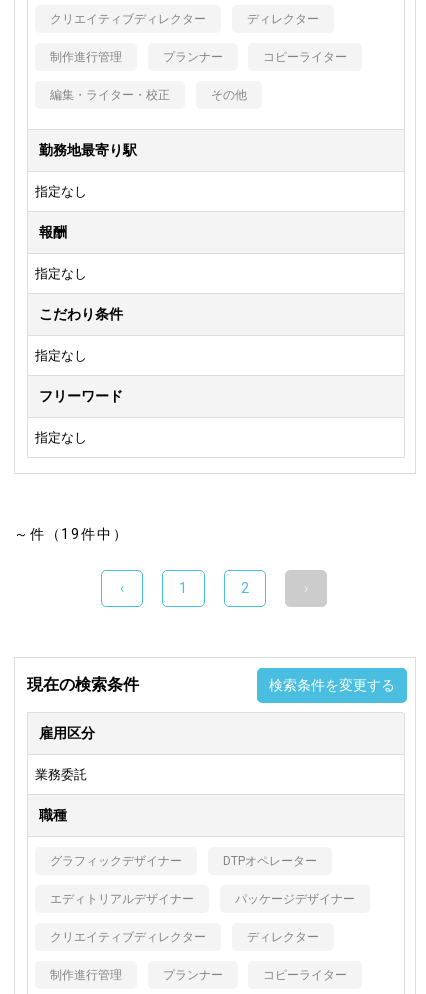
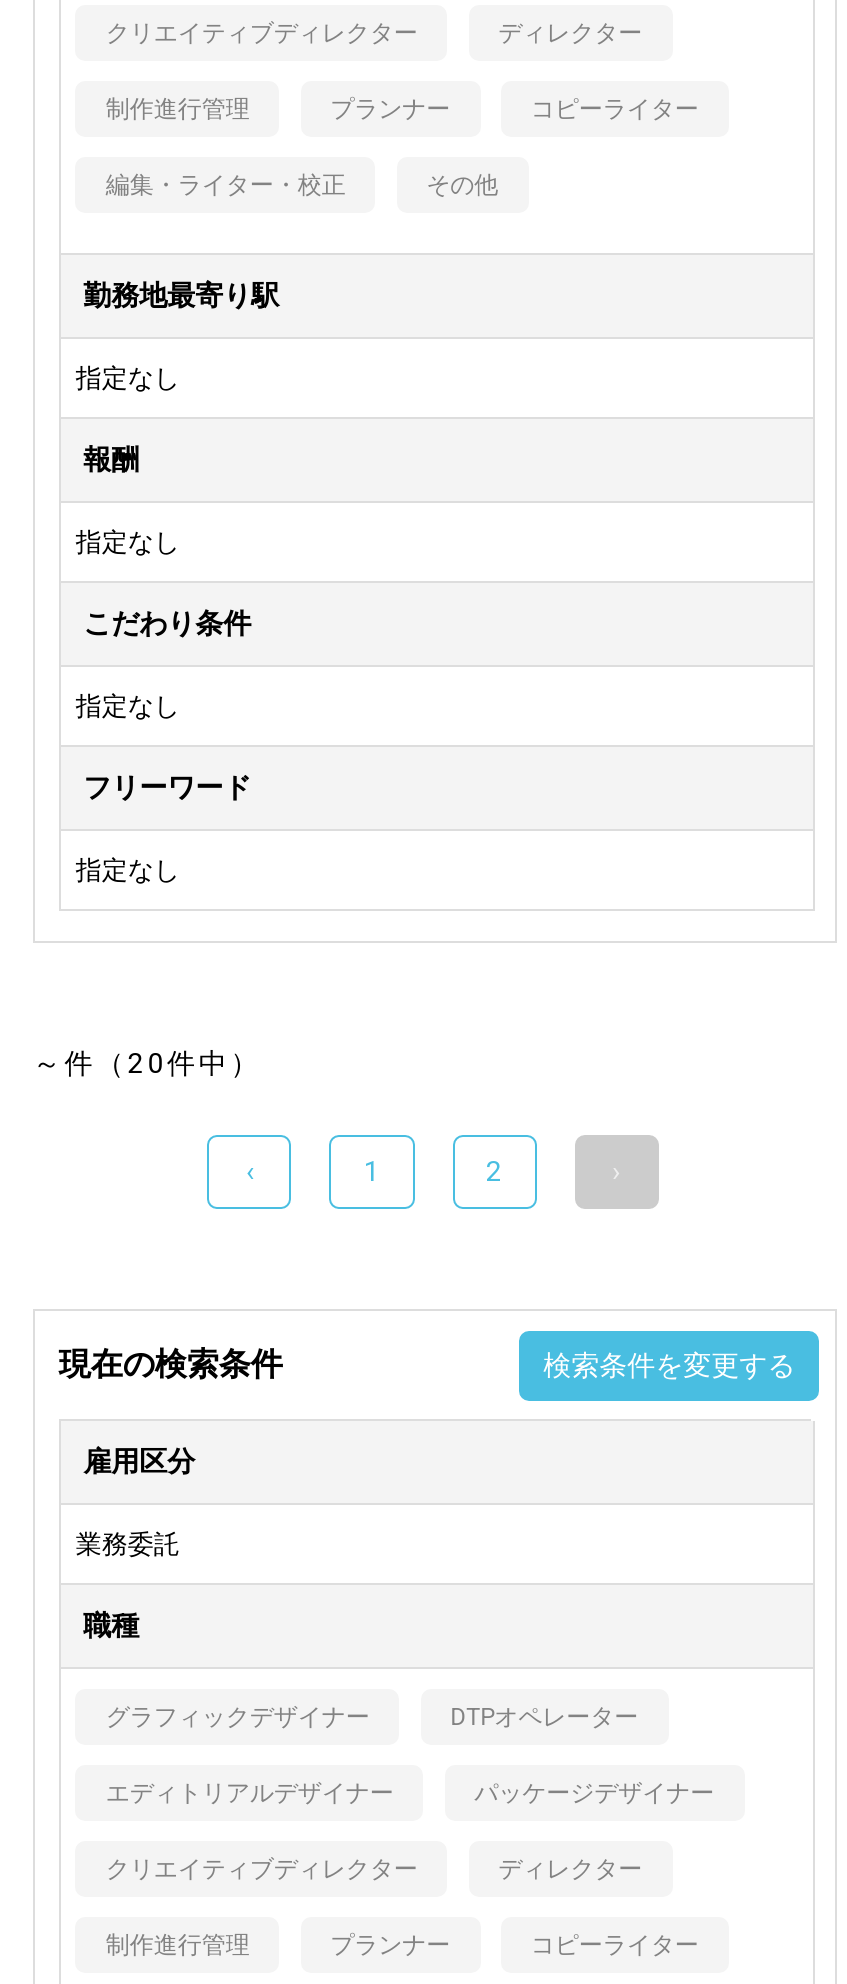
- ～件（19件中）
+ ～件（20件中）
